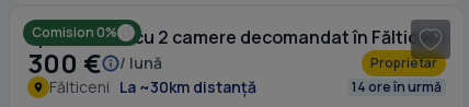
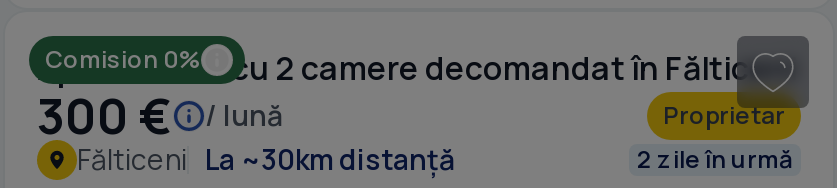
- 14 ore în urmă
+ 2 zile în urmă
